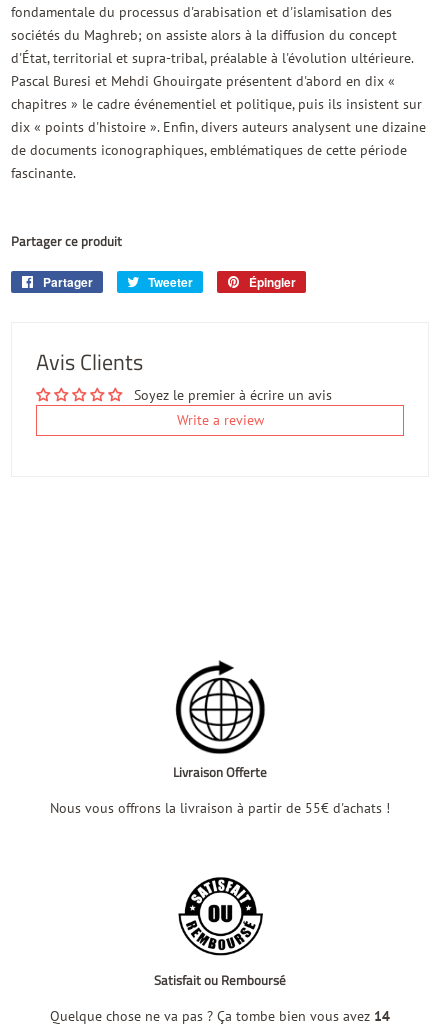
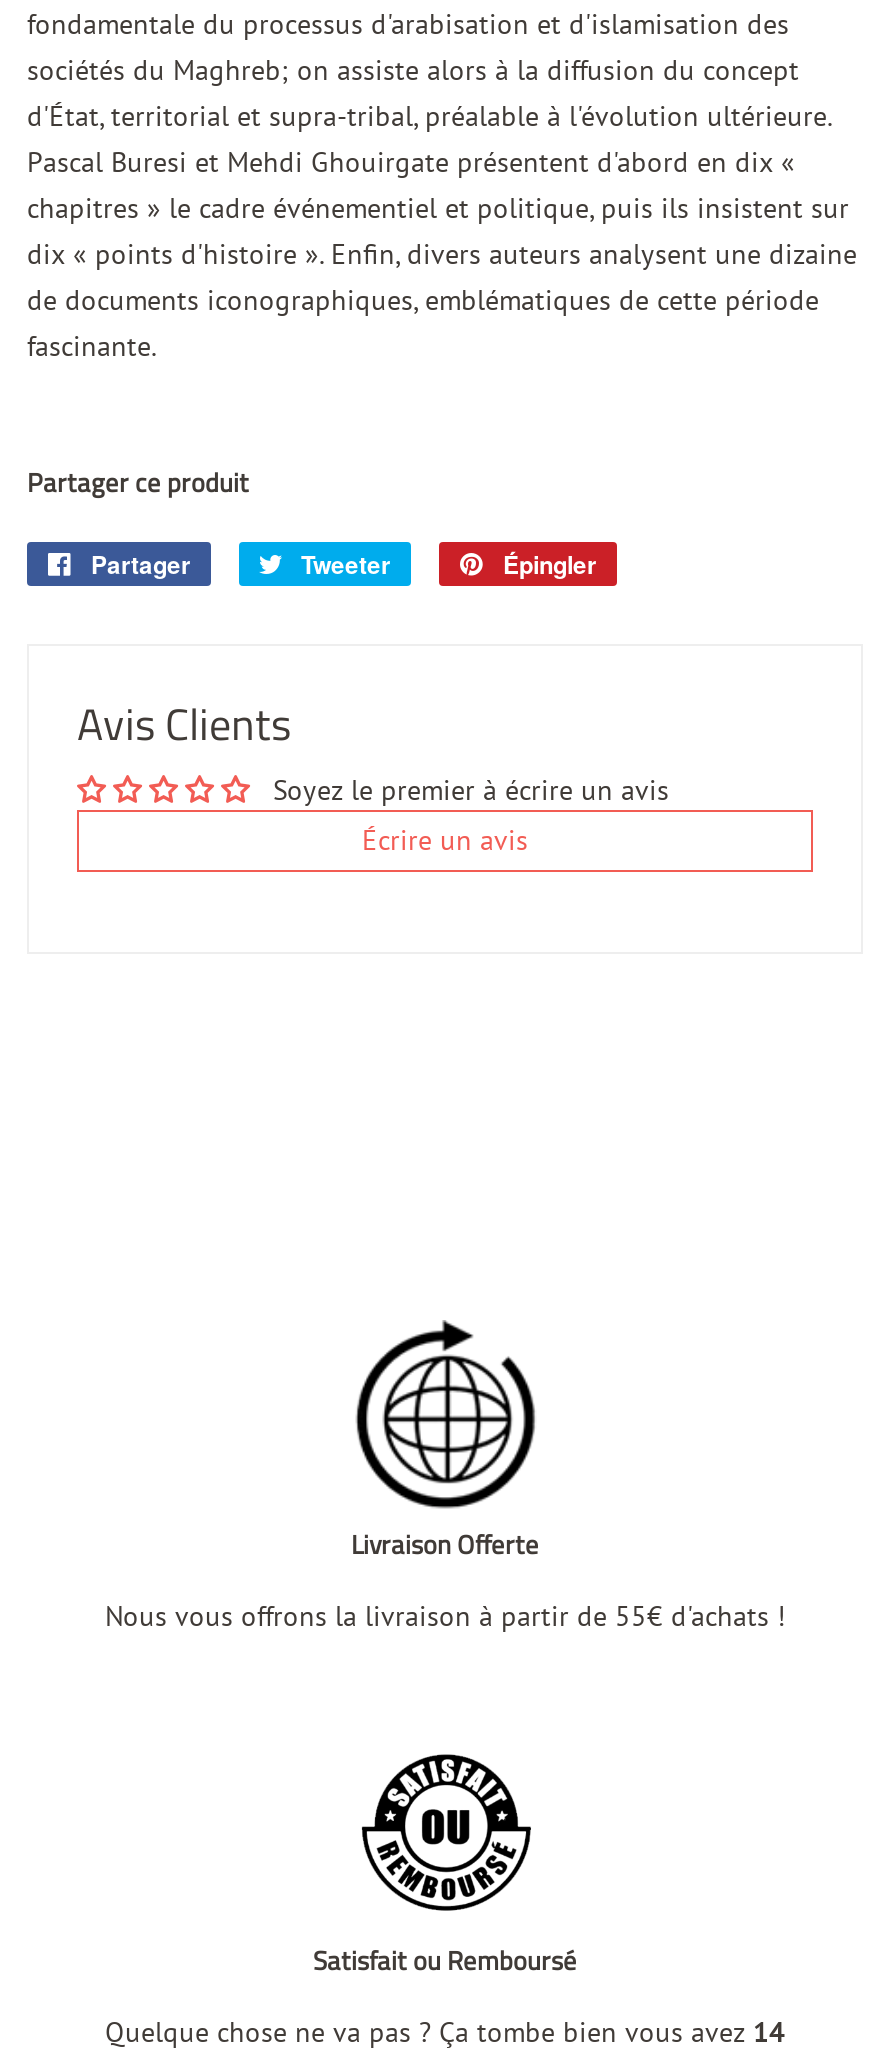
- Write a review
+ Écrire un avis
